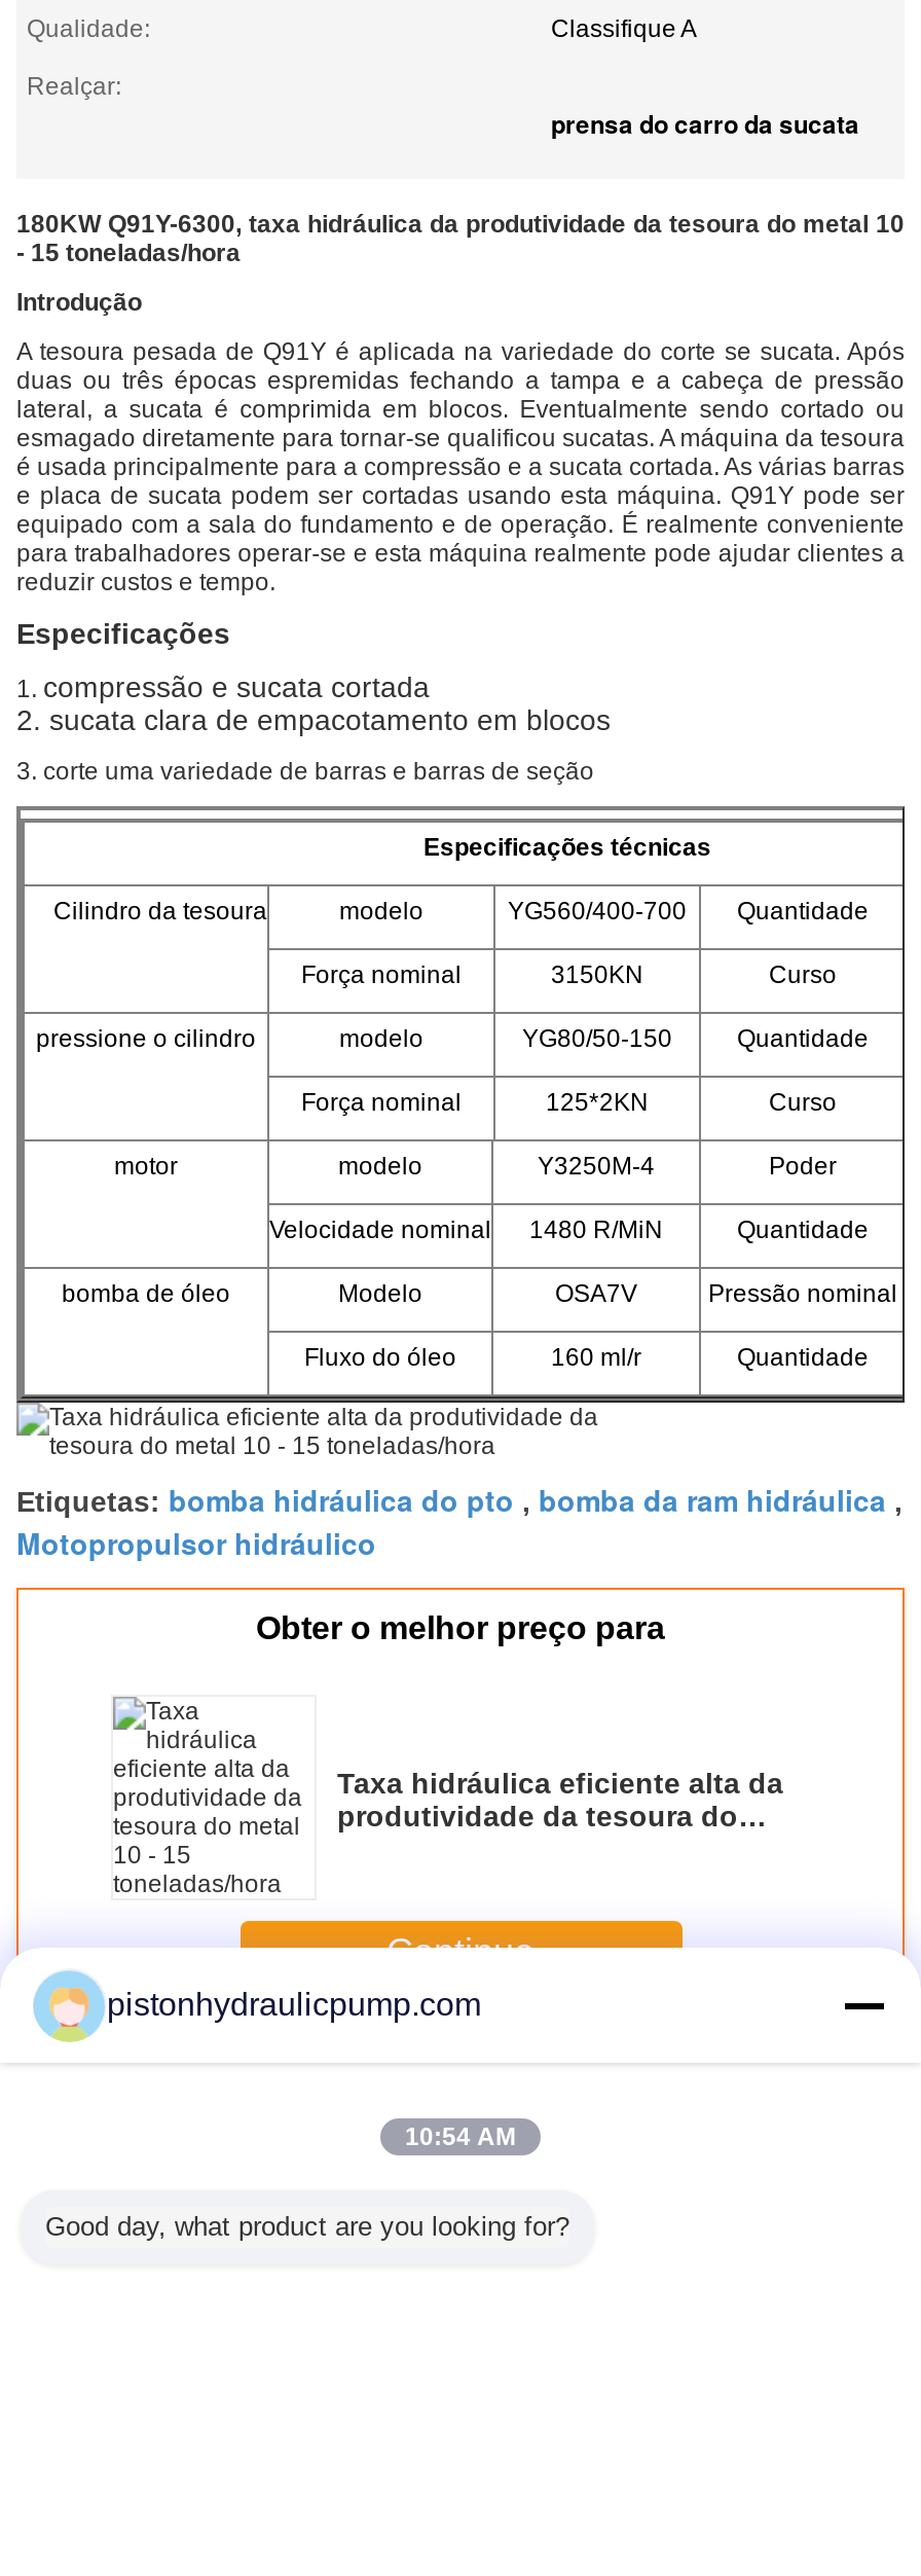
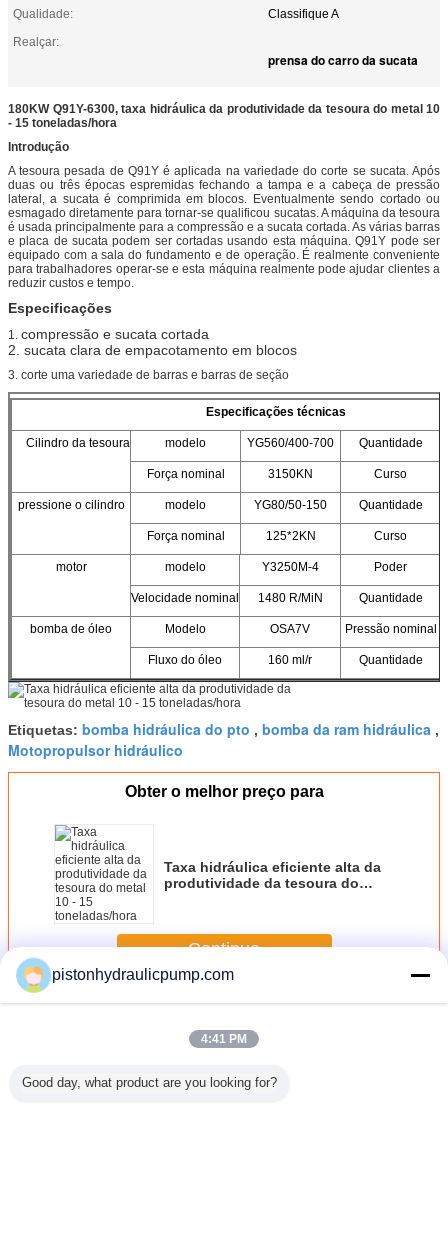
- 10:54 AM
+ 4:41 PM
